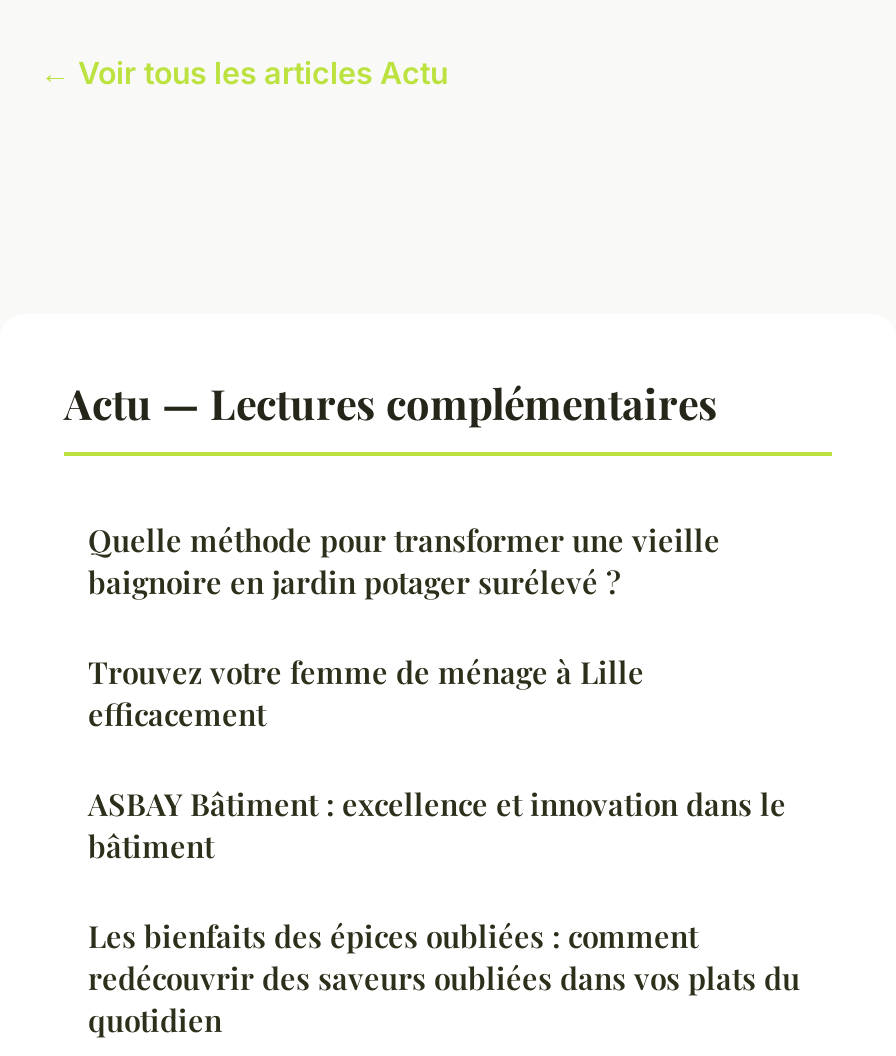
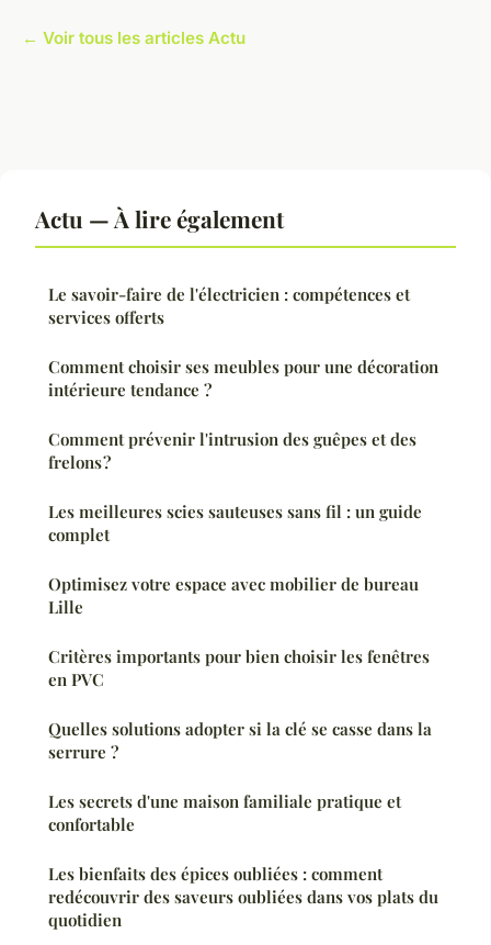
- Actu — Lectures complémentaires
- Quelle méthode pour transformer une vieille
- baignoire en jardin potager surélevé ?
- Trouvez votre femme de ménage à Lille
- efficacement
- ASBAY Bâtiment : excellence et innovation dans le
- bâtiment
+ Actu — À lire également
+ Le savoir-faire de l'électricien : compétences et
+ services offerts
+ Comment choisir ses meubles pour une décoration
+ intérieure tendance ?
+ Comment prévenir l'intrusion des guêpes et des
+ frelons ?
+ Les meilleures scies sauteuses sans fil : un guide
+ complet
+ Optimisez votre espace avec mobilier de bureau
+ Lille
+ Critères importants pour bien choisir les fenêtres
+ en PVC
+ Quelles solutions adopter si la clé se casse dans la
+ serrure ?
+ Les secrets d'une maison familiale pratique et
+ confortable
